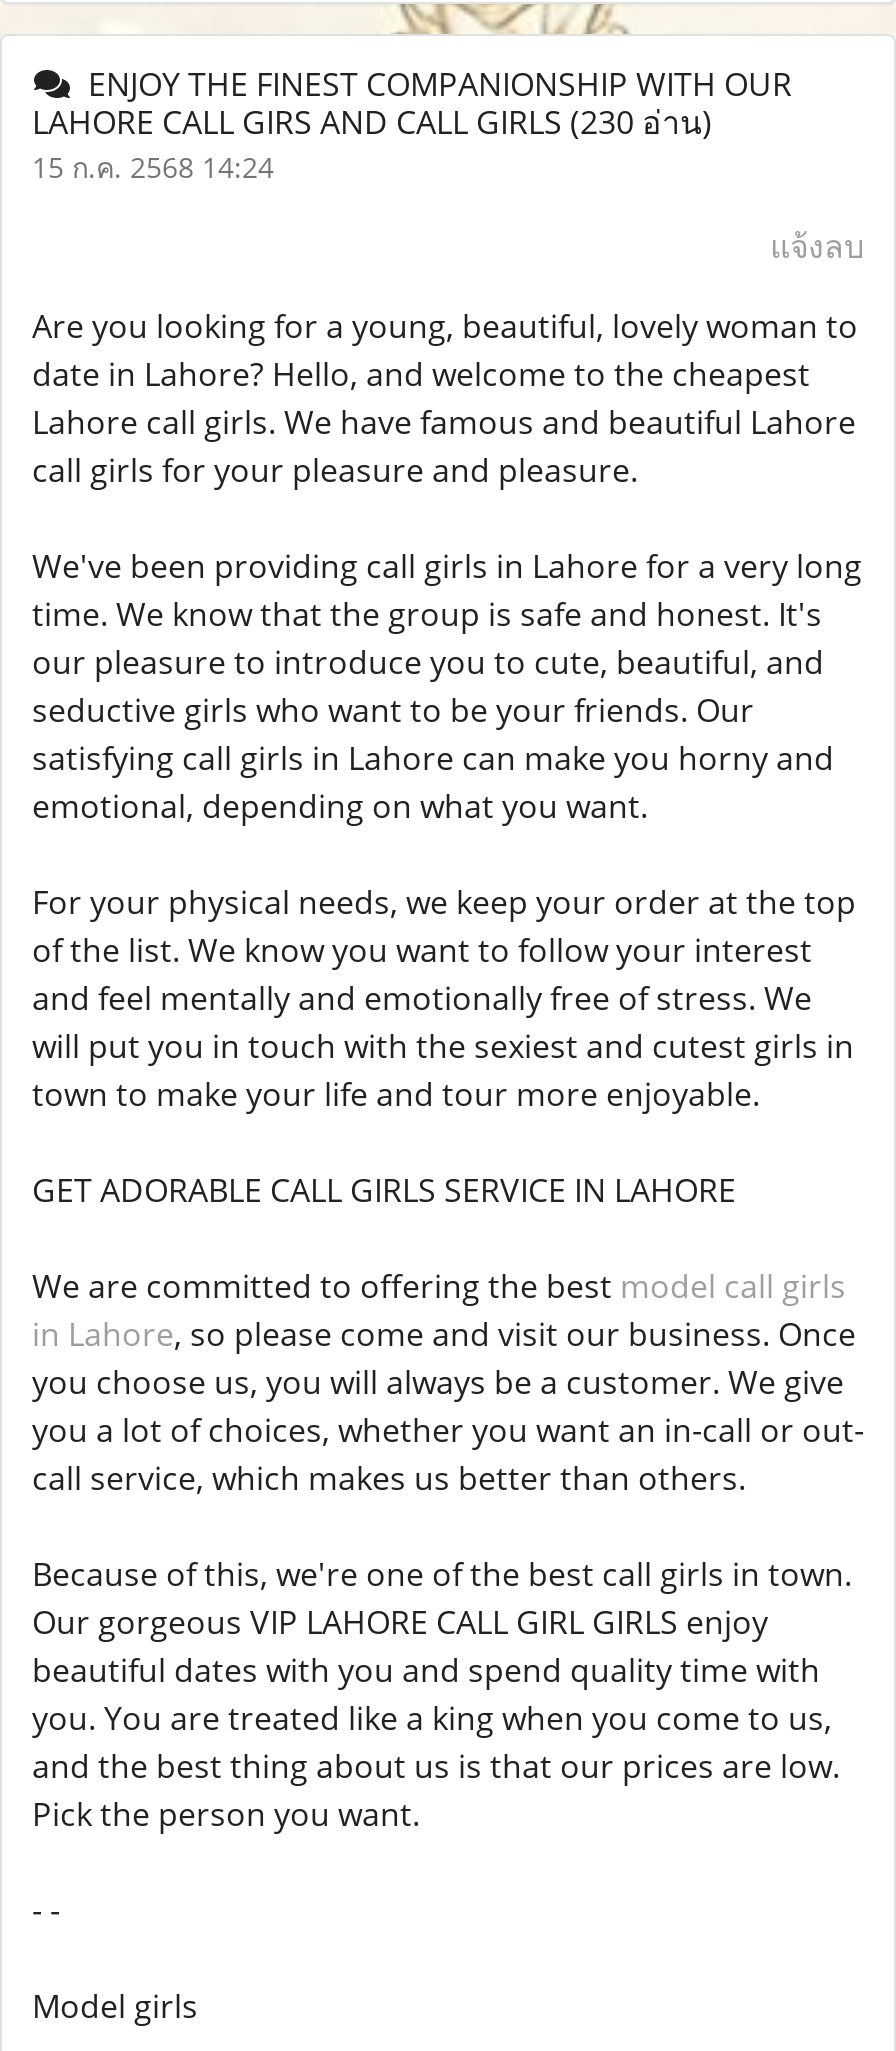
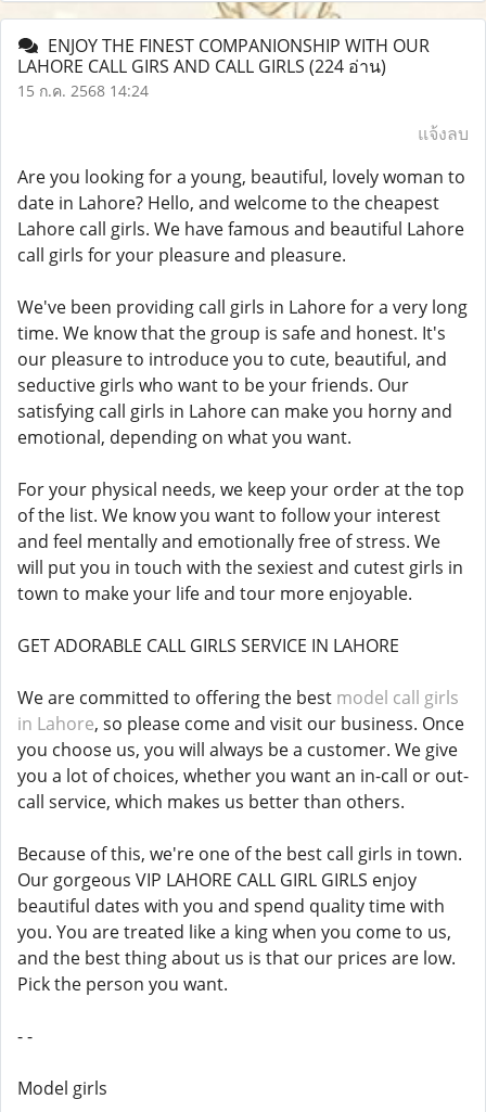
- LAHORE CALL GIRS AND CALL GIRLS (230 อ่าน)
+ LAHORE CALL GIRS AND CALL GIRLS (224 อ่าน)
